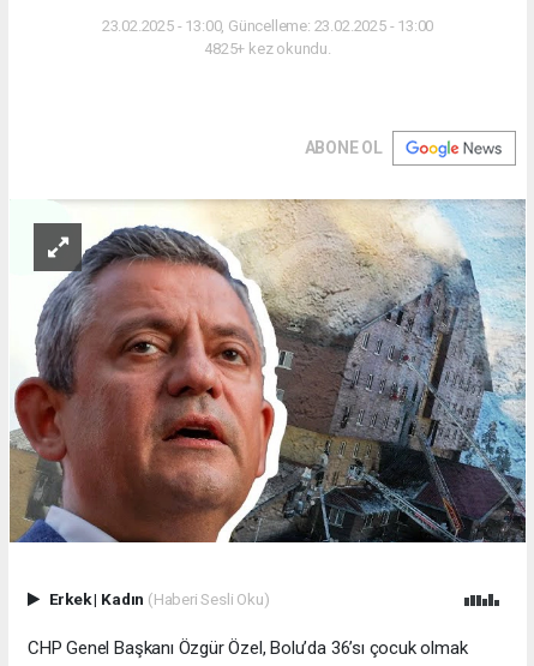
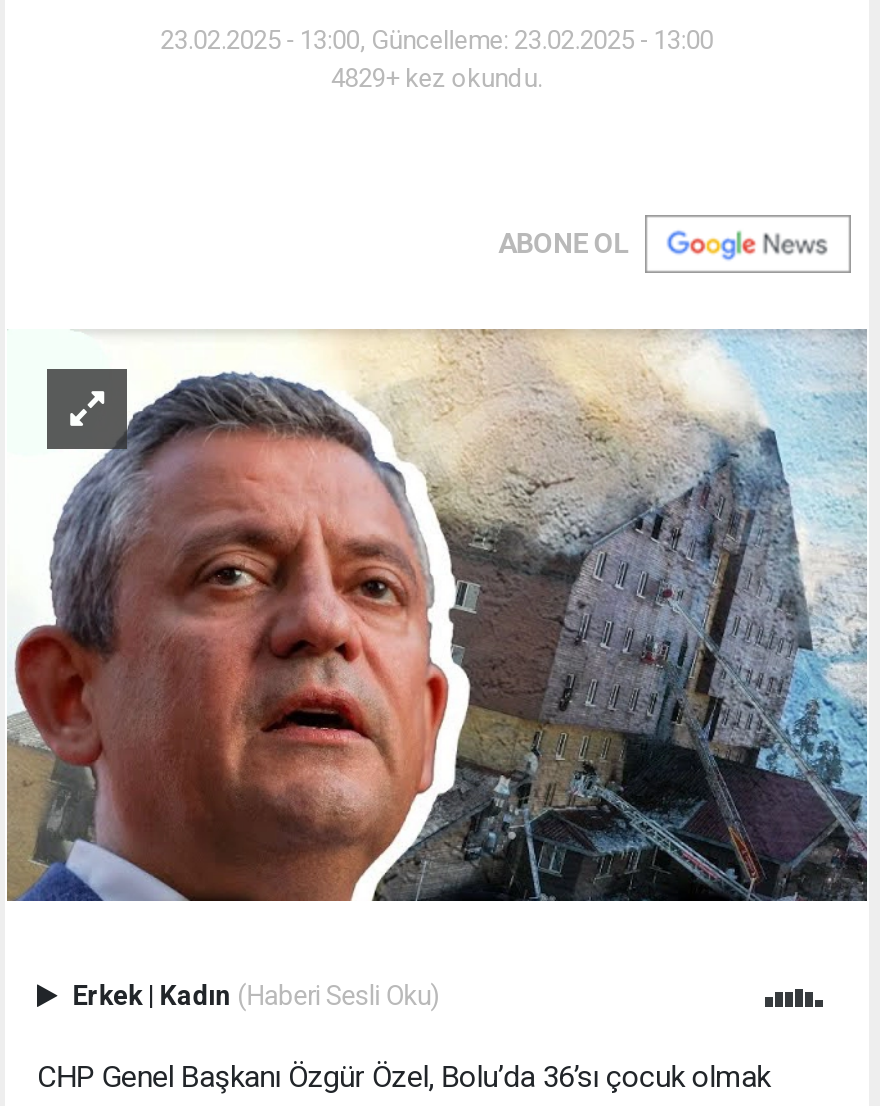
- 4825+ kez okundu.
+ 4829+ kez okundu.
